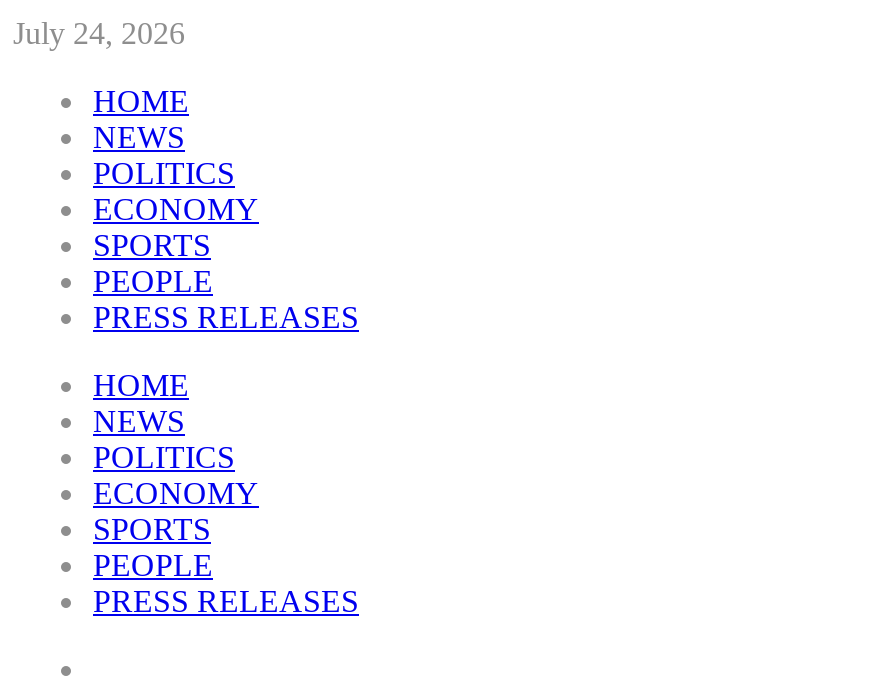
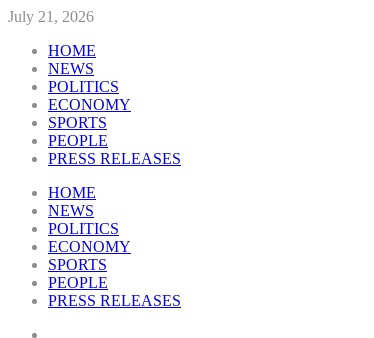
- July 24, 2026
+ July 21, 2026
